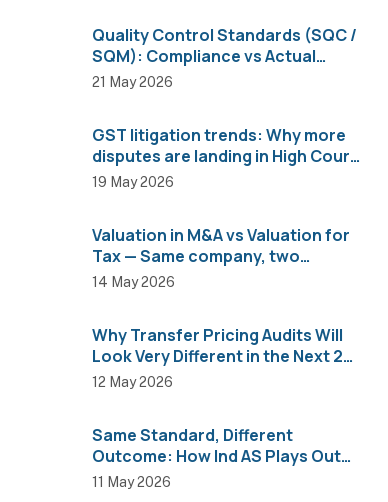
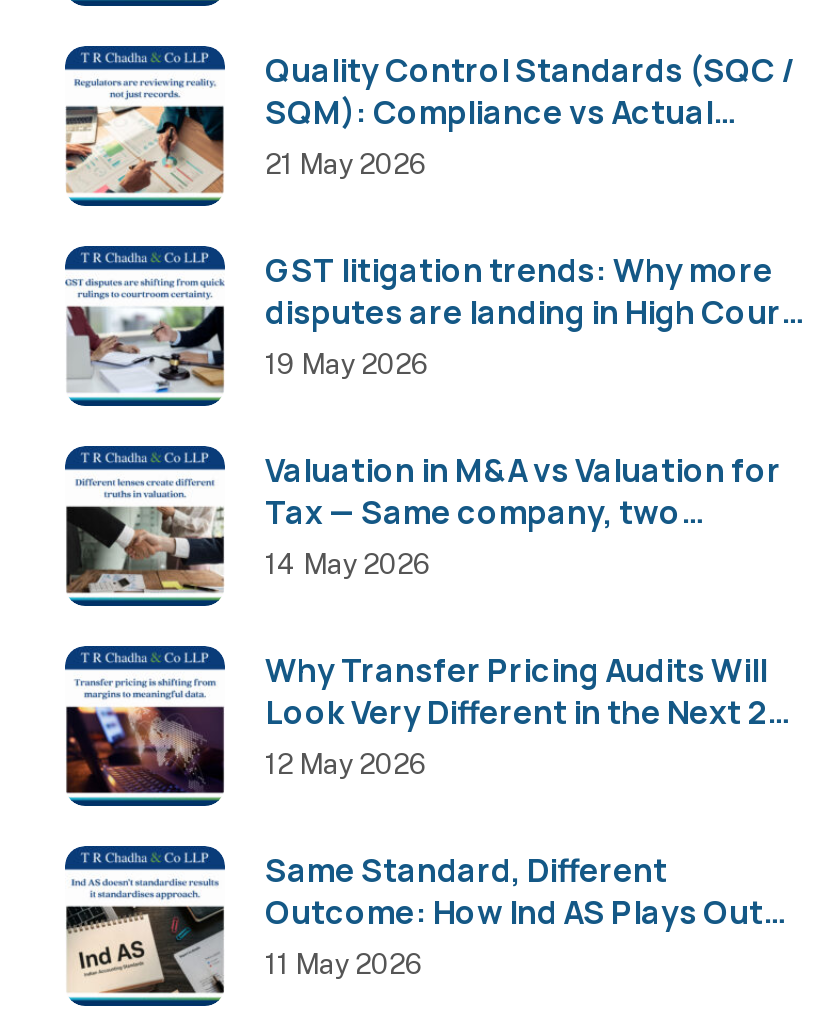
+ [image]

+ [image]

+ [image]

+ [image]

+ [image]
